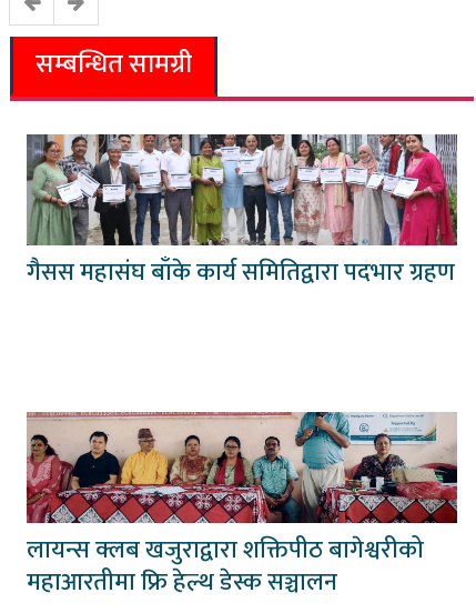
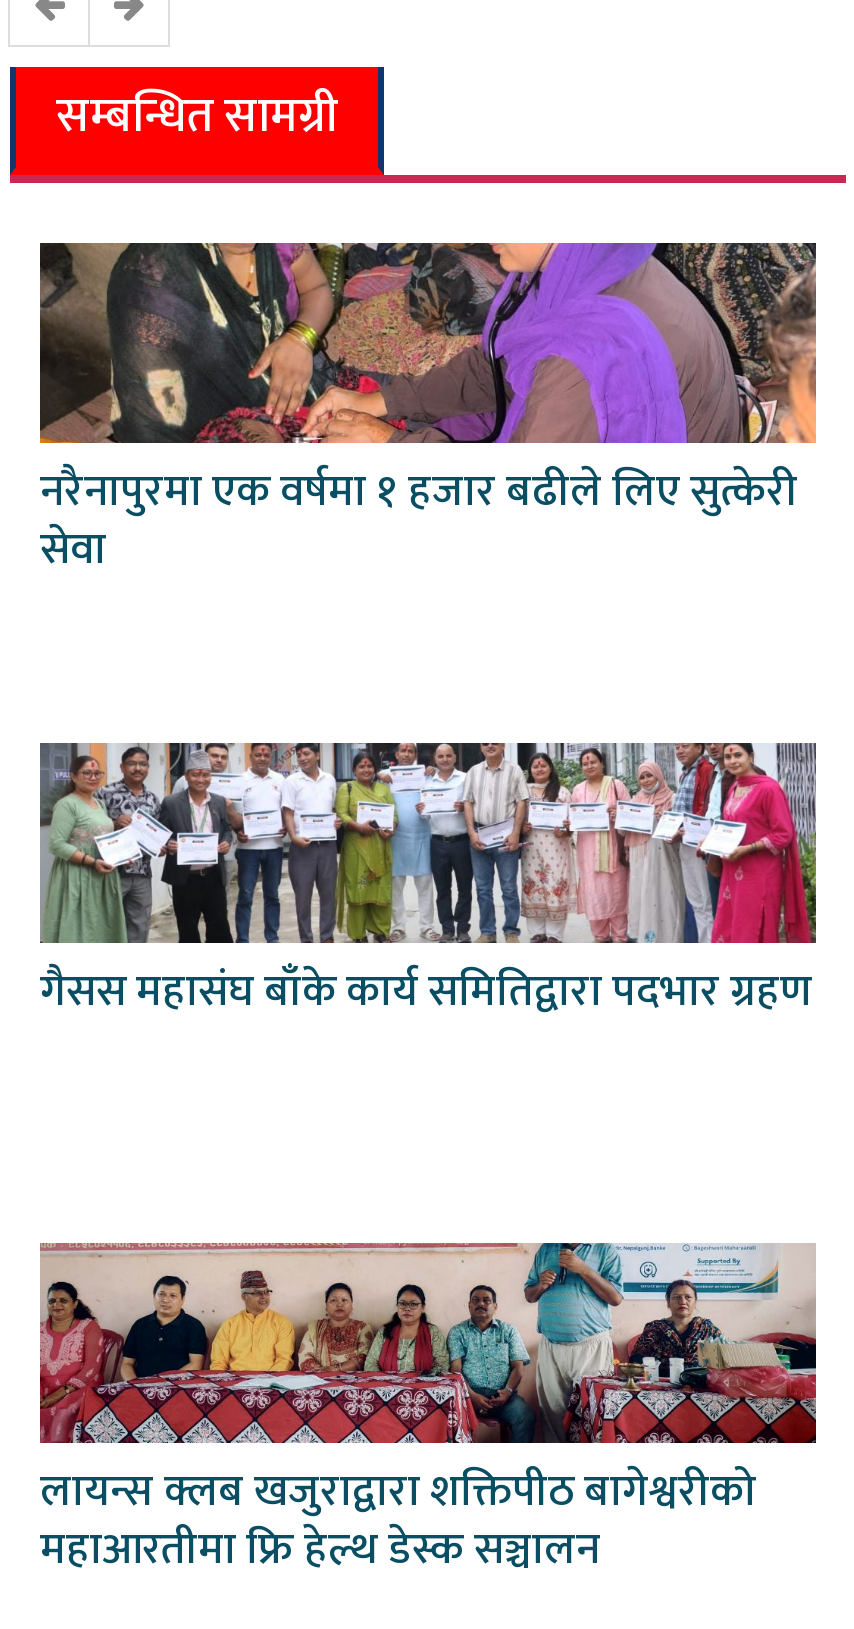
+ [image]
+ नरैनापुरमा एक वर्षमा १ हजार बढीले लिए सुत्केरी
+ सेवा
